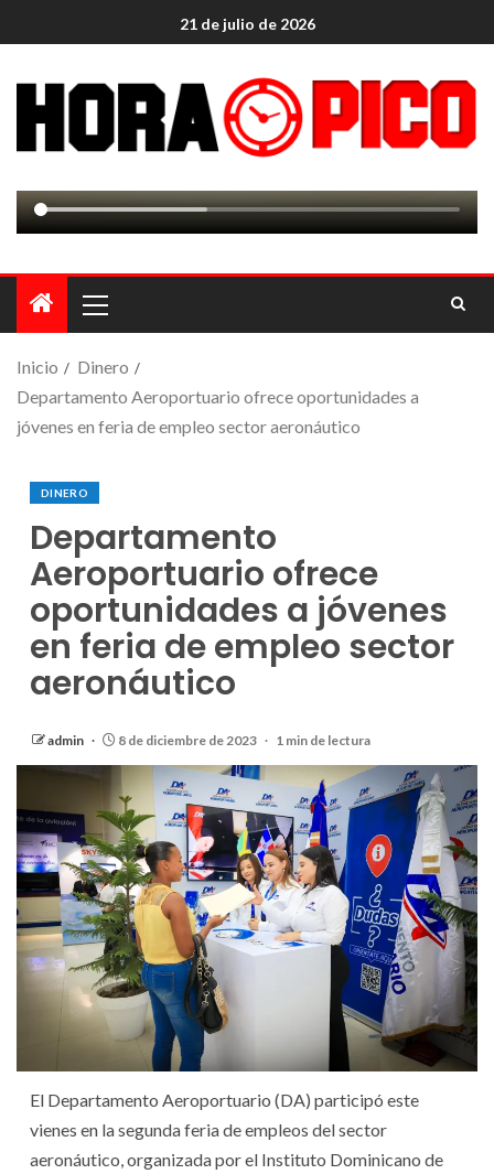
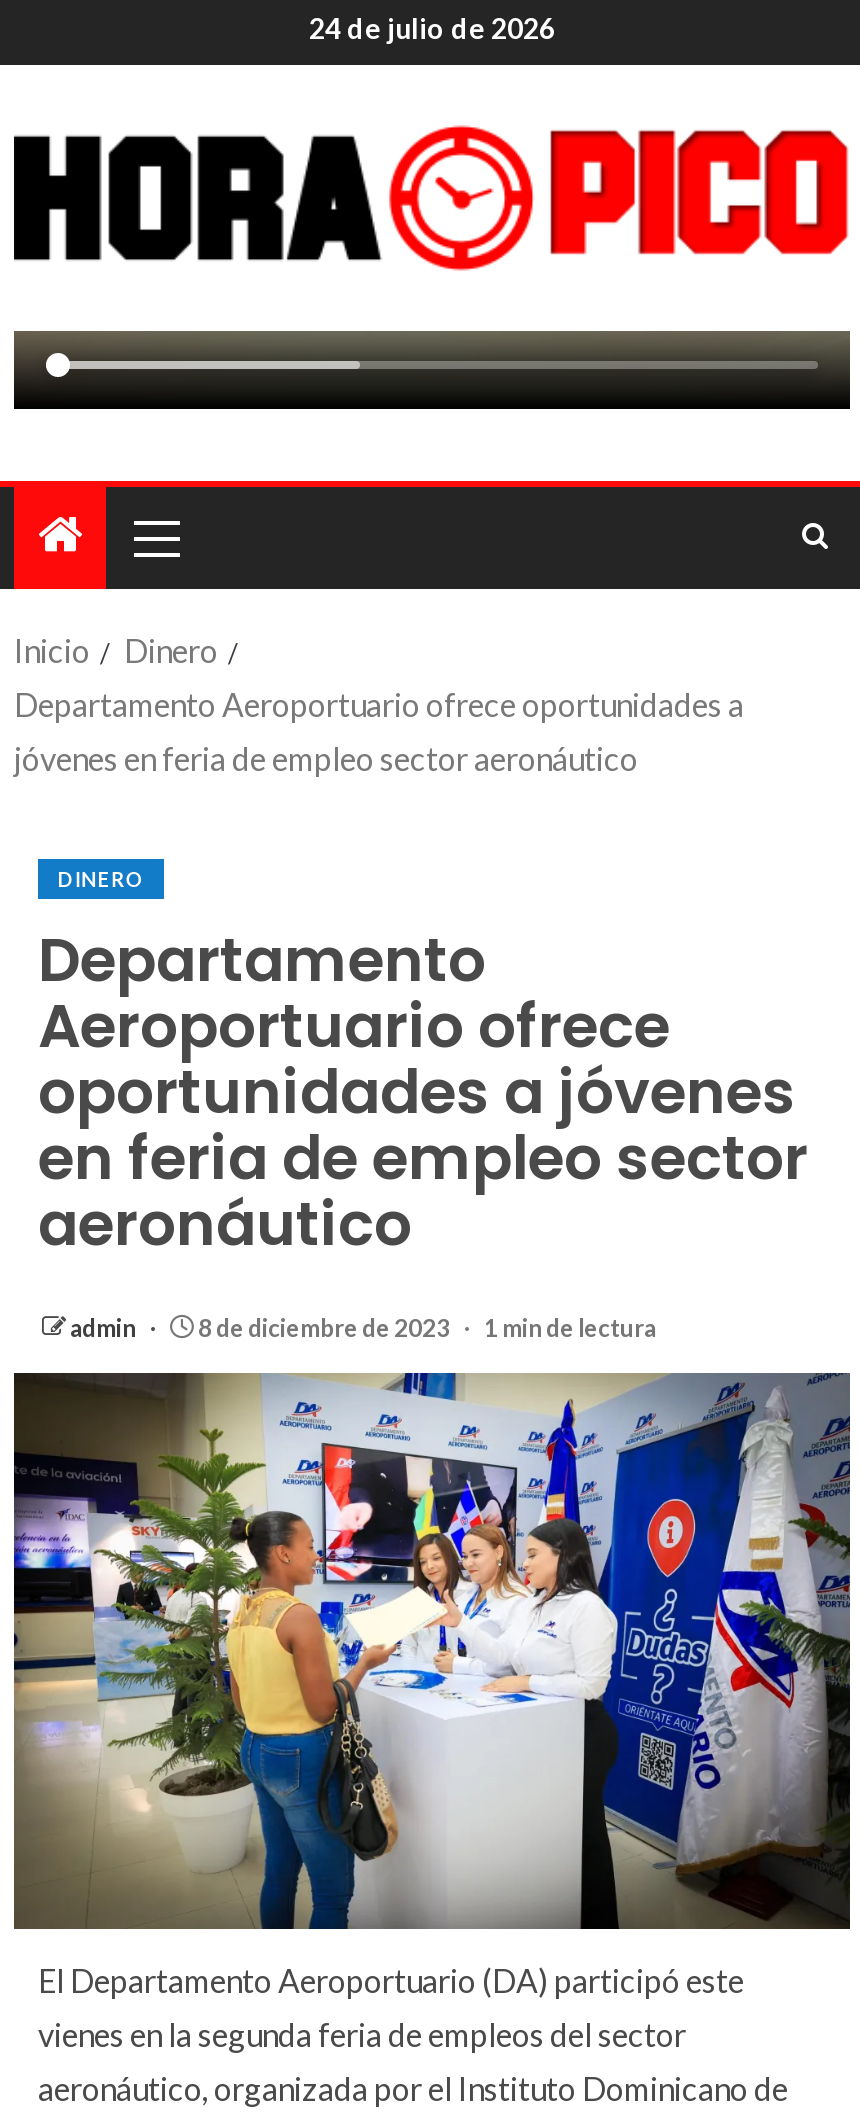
- 21 de julio de 2026
+ 24 de julio de 2026
